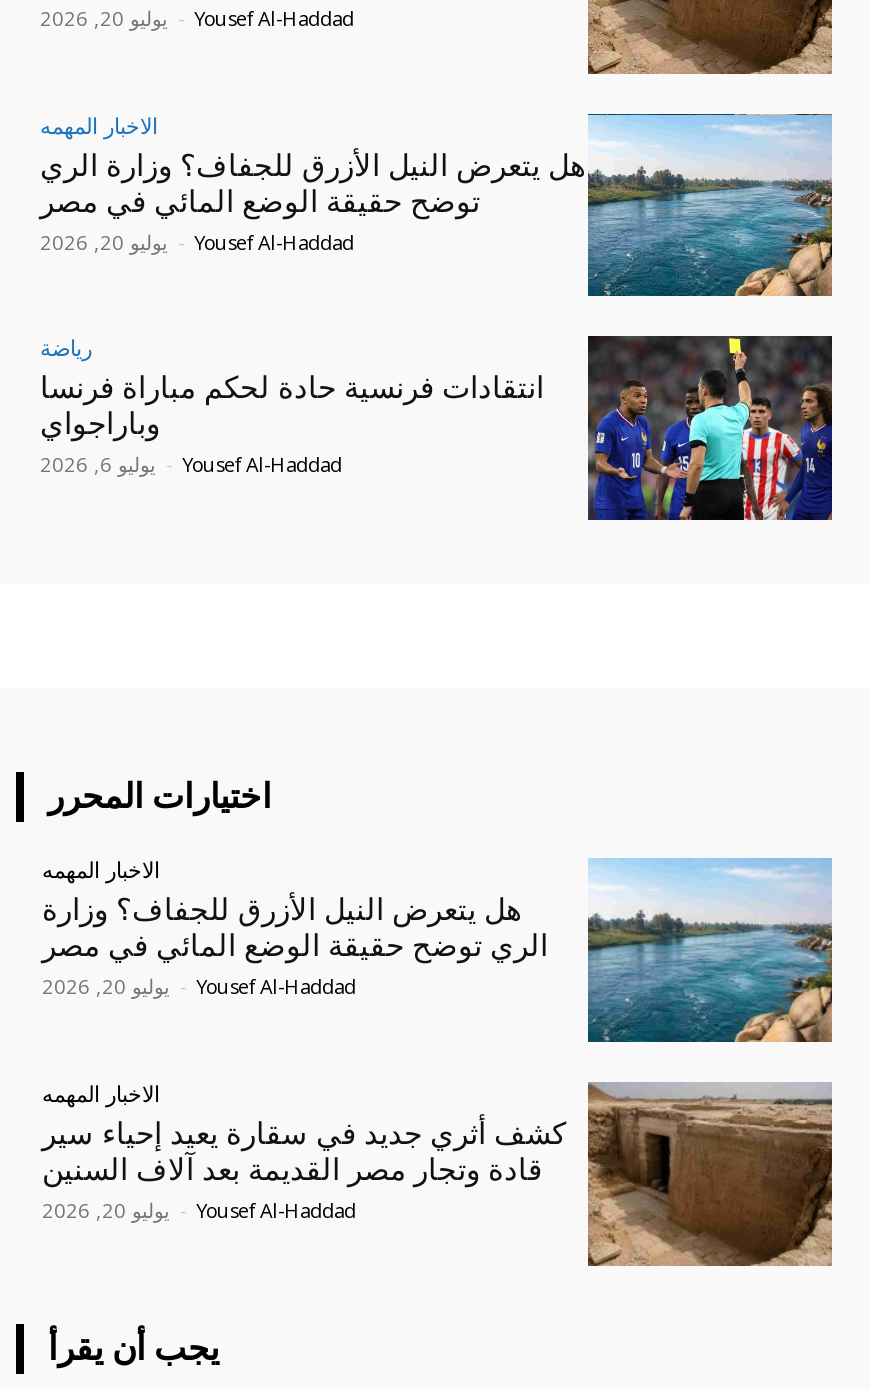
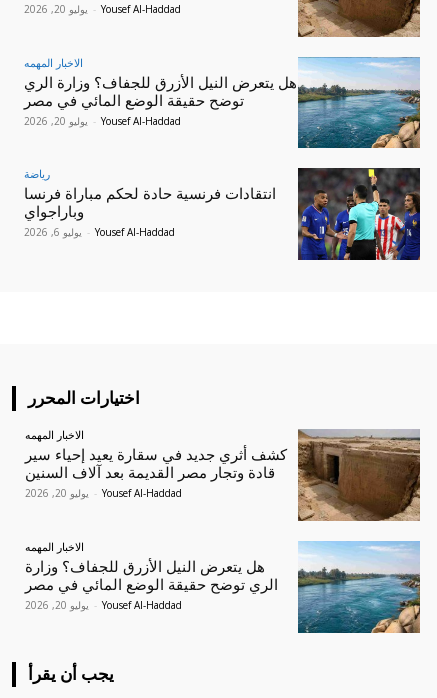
moved down: [image] | هل يتعرض النيل الأزرق للجفاف؟ وزارة | الري توضح حقيقة الوضع المائي في مصر

moved up: [image] | كشف أثري جديد في سقارة يعيد إحياء سير | قادة وتجار مصر القديمة بعد آلاف السنين
